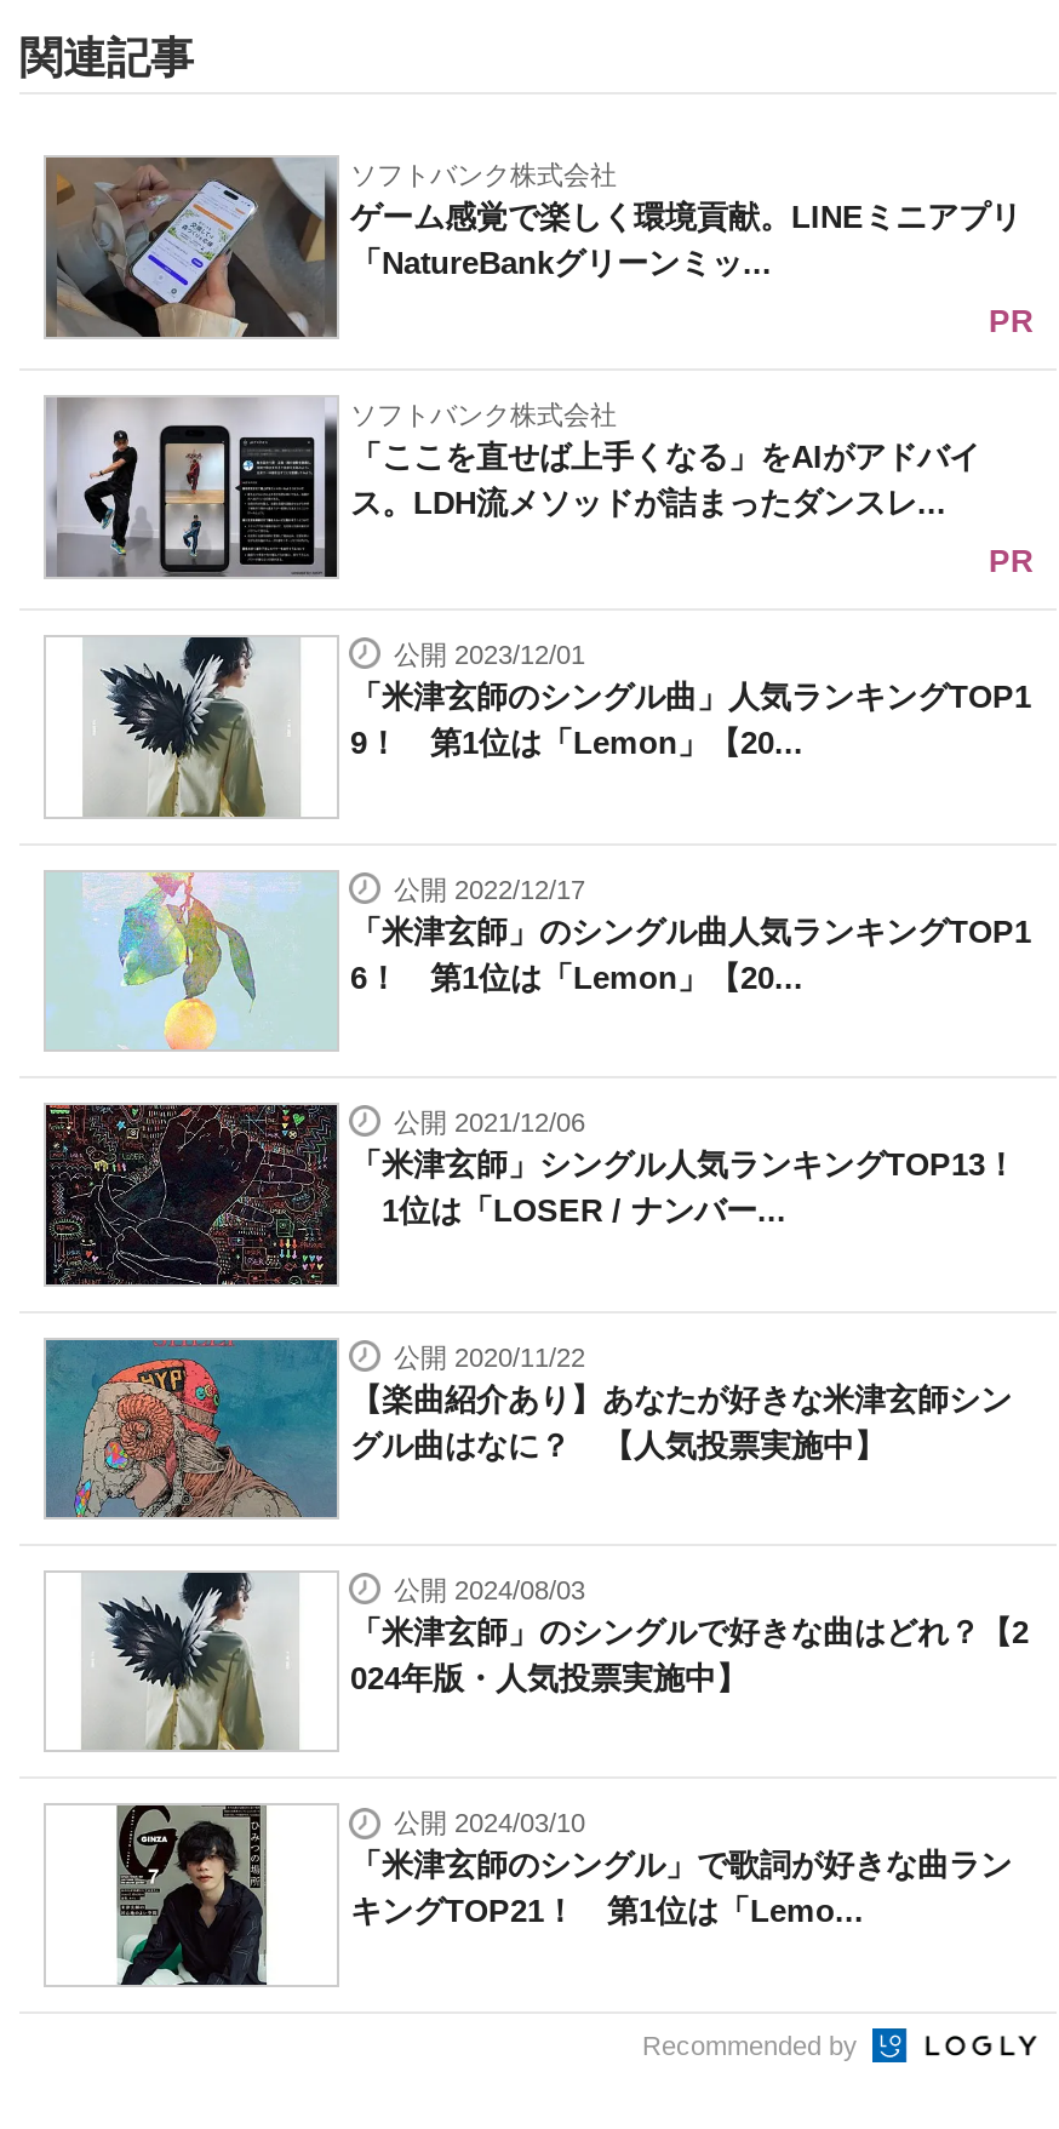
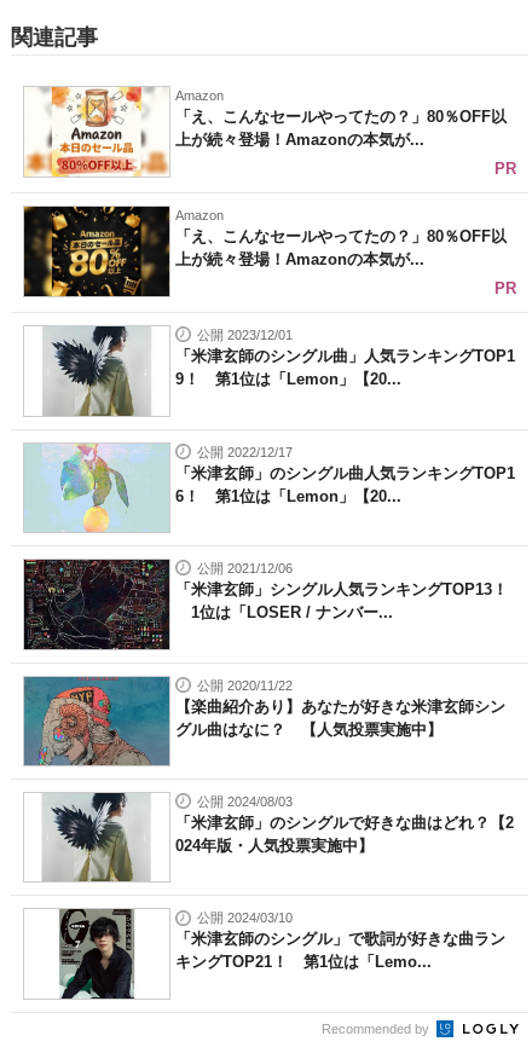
- [image]
- ソフトバンク株式会社
- ゲーム感覚で楽しく環境貢献。LINEミニアプリ
- 「NatureBankグリーンミッ...
+ [image]
+ Amazon
+ 「え、こんなセールやってたの？」80％OFF以
+ 上が続々登場！Amazonの本気が...

- [image]
- ソフトバンク株式会社
- 「ここを直せば上手くなる」をAIがアドバイ
- ス。LDH流メソッドが詰まったダンスレ...
+ [image]
+ Amazon
+ 「え、こんなセールやってたの？」80％OFF以
+ 上が続々登場！Amazonの本気が...
